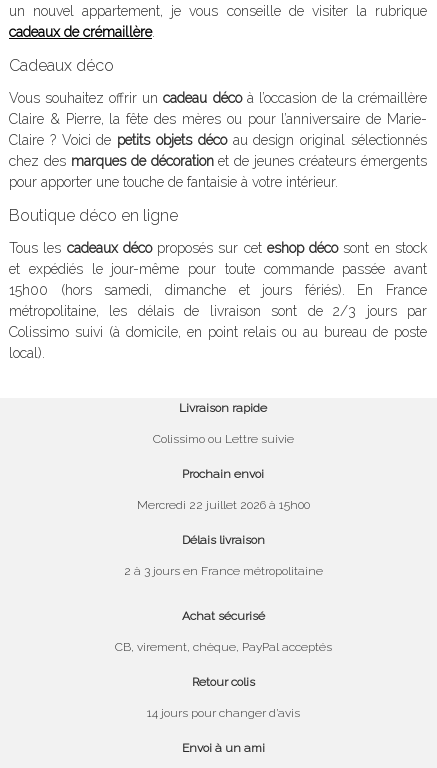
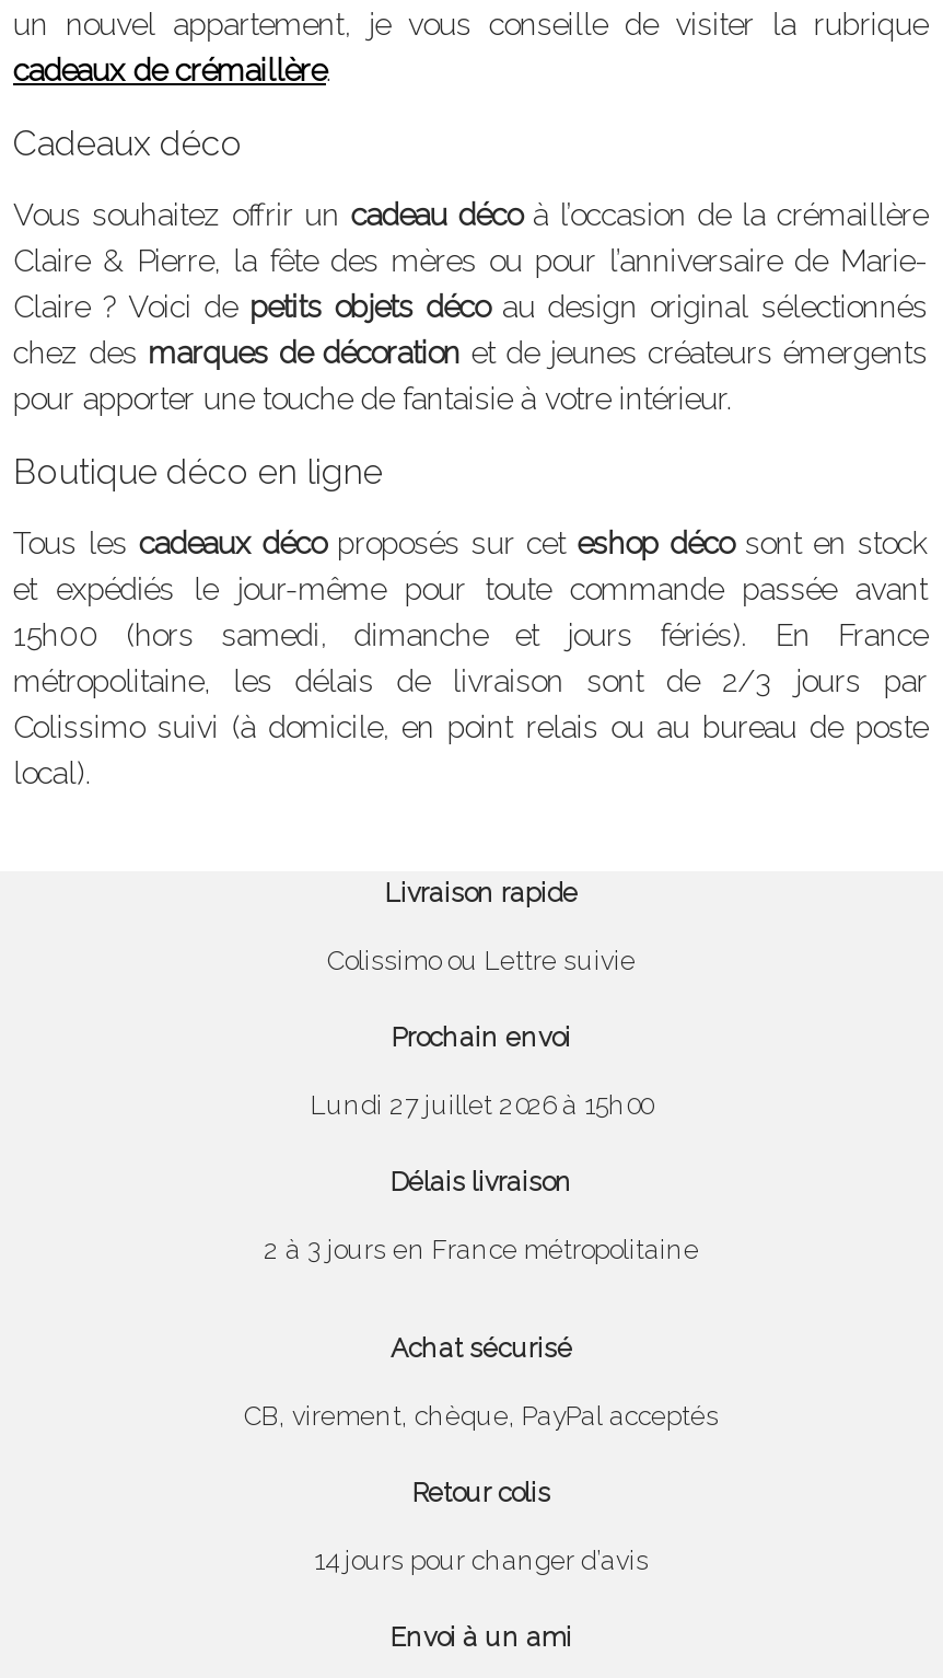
- Mercredi 22 juillet 2026 à 15h00
+ Lundi 27 juillet 2026 à 15h00
